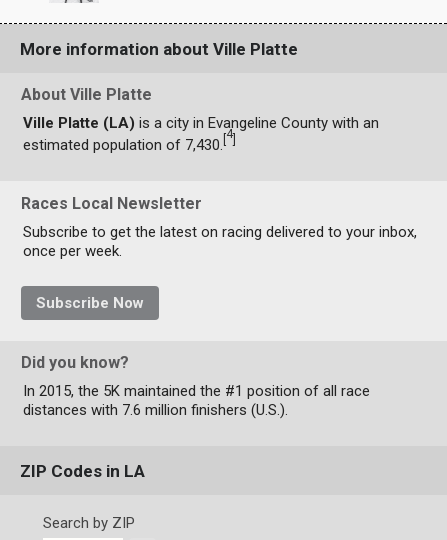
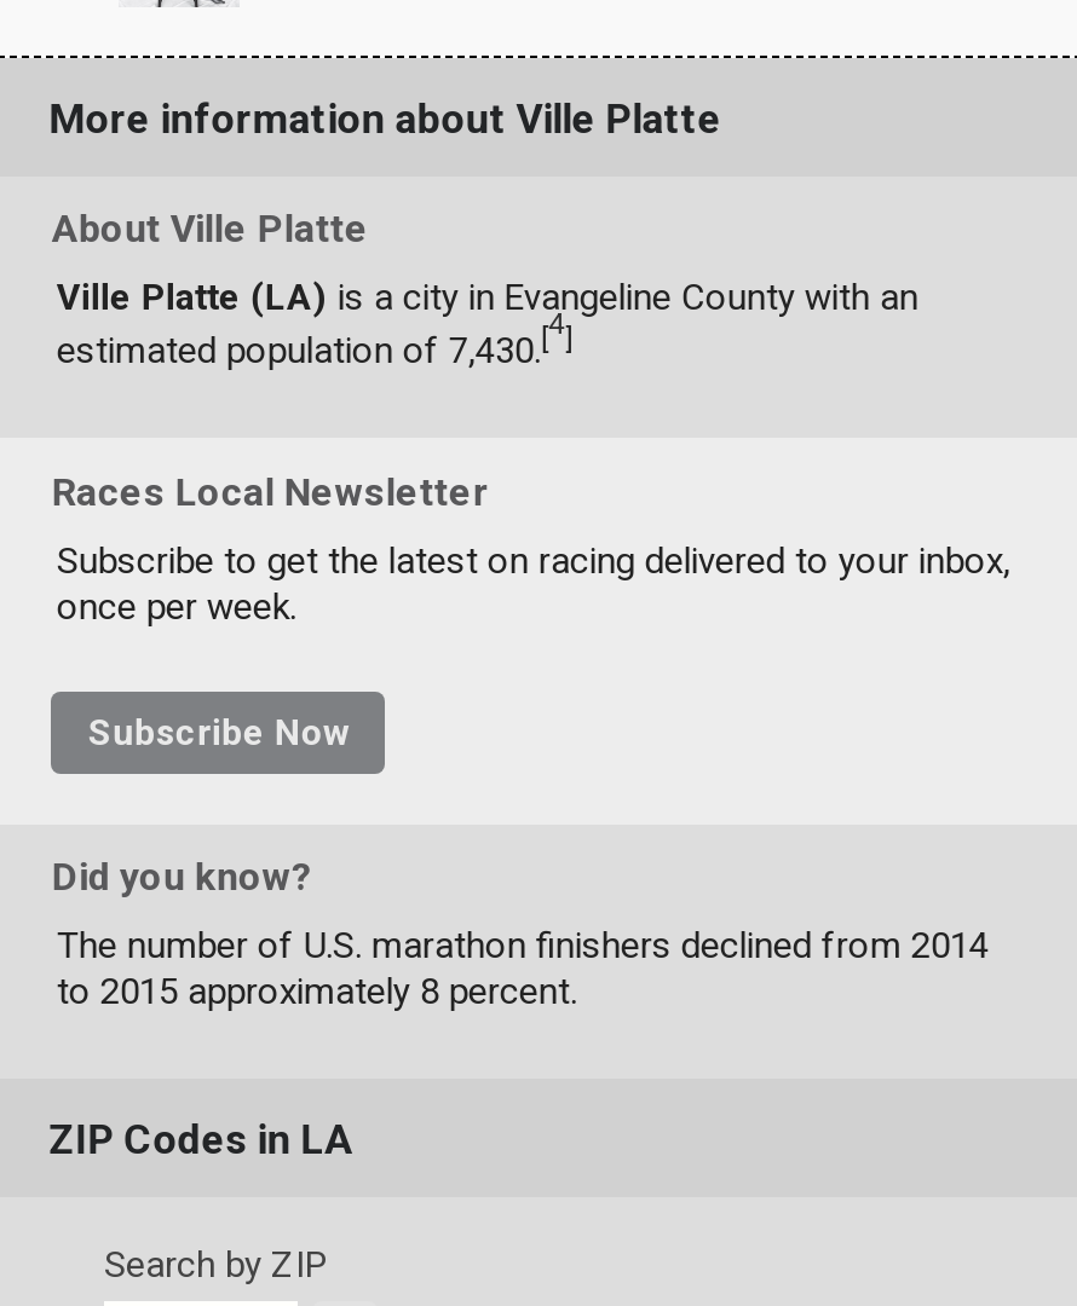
- In 2015, the 5K maintained the #1 position of all race
- distances with 7.6 million finishers (U.S.).
+ The number of U.S. marathon finishers declined from 2014
+ to 2015 approximately 8 percent.
